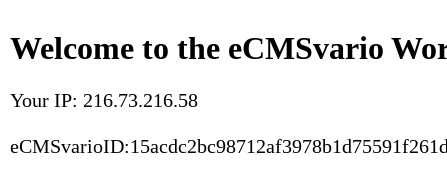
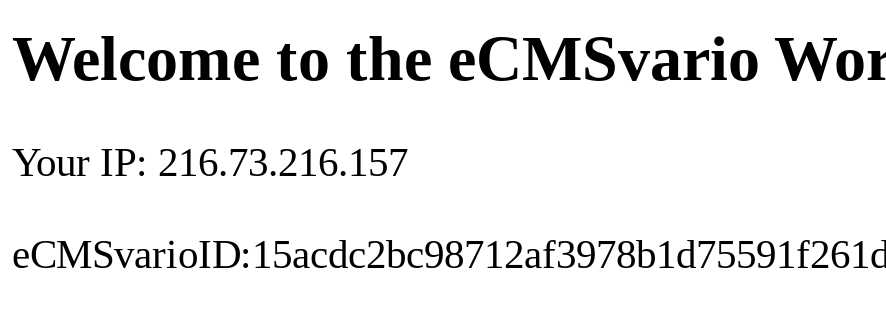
- Your IP: 216.73.216.58
+ Your IP: 216.73.216.157
